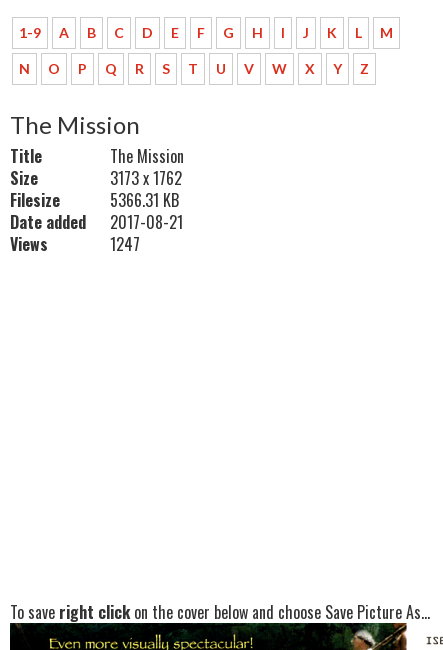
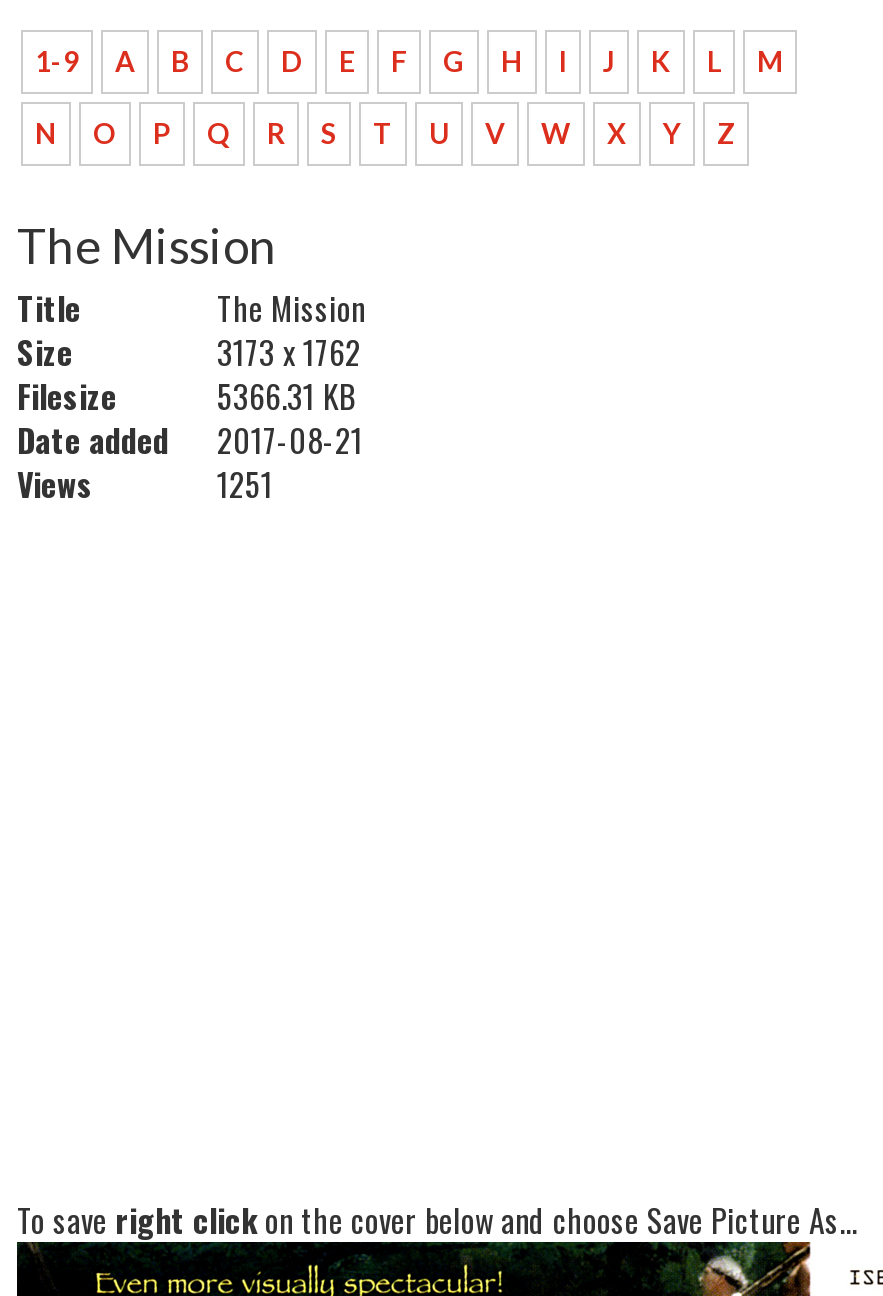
- 1247
+ 1251
